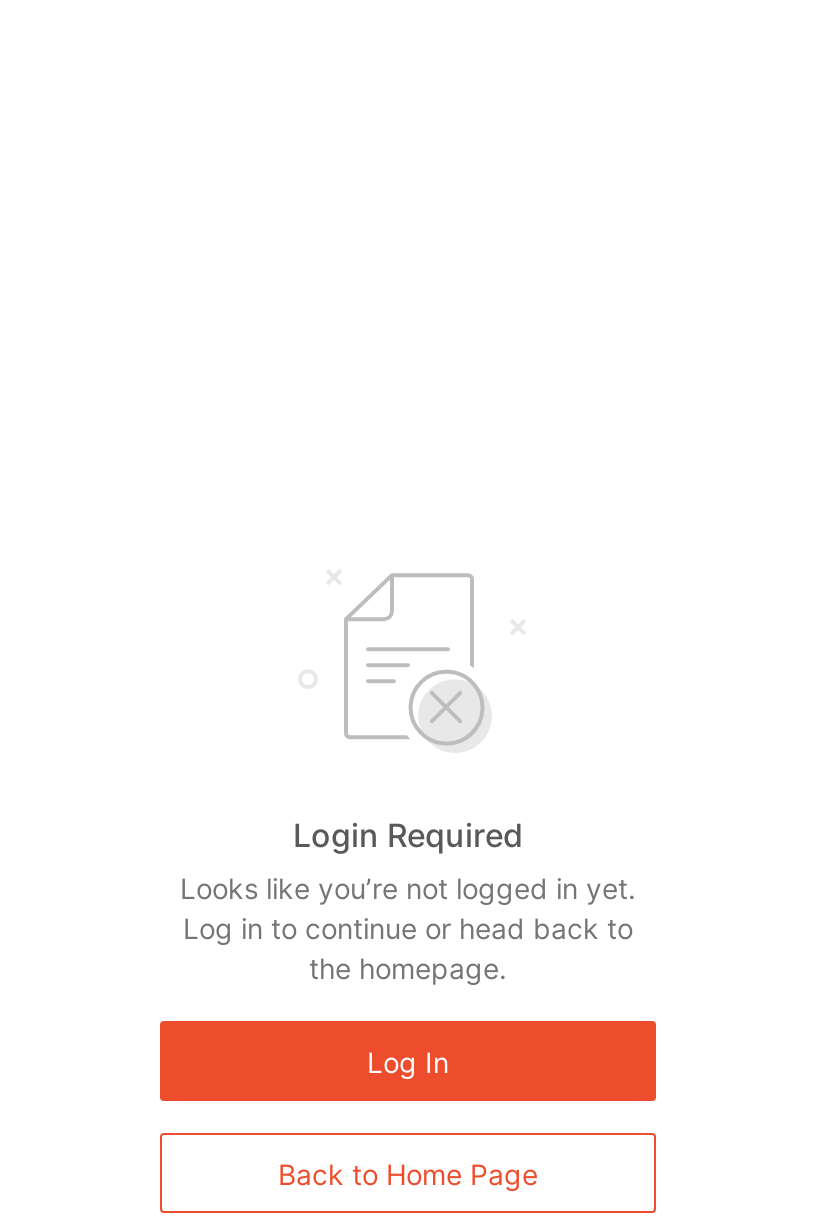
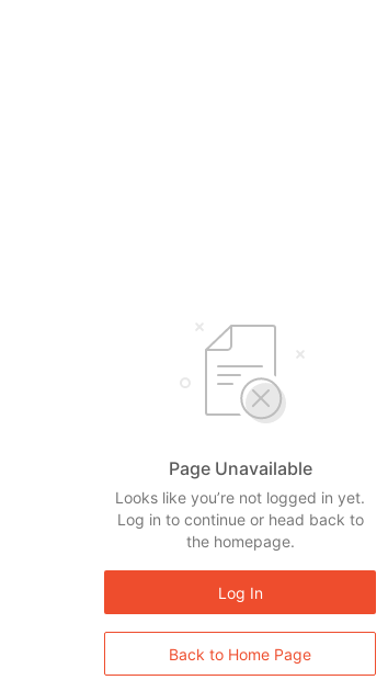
- Login Required
+ Page Unavailable
